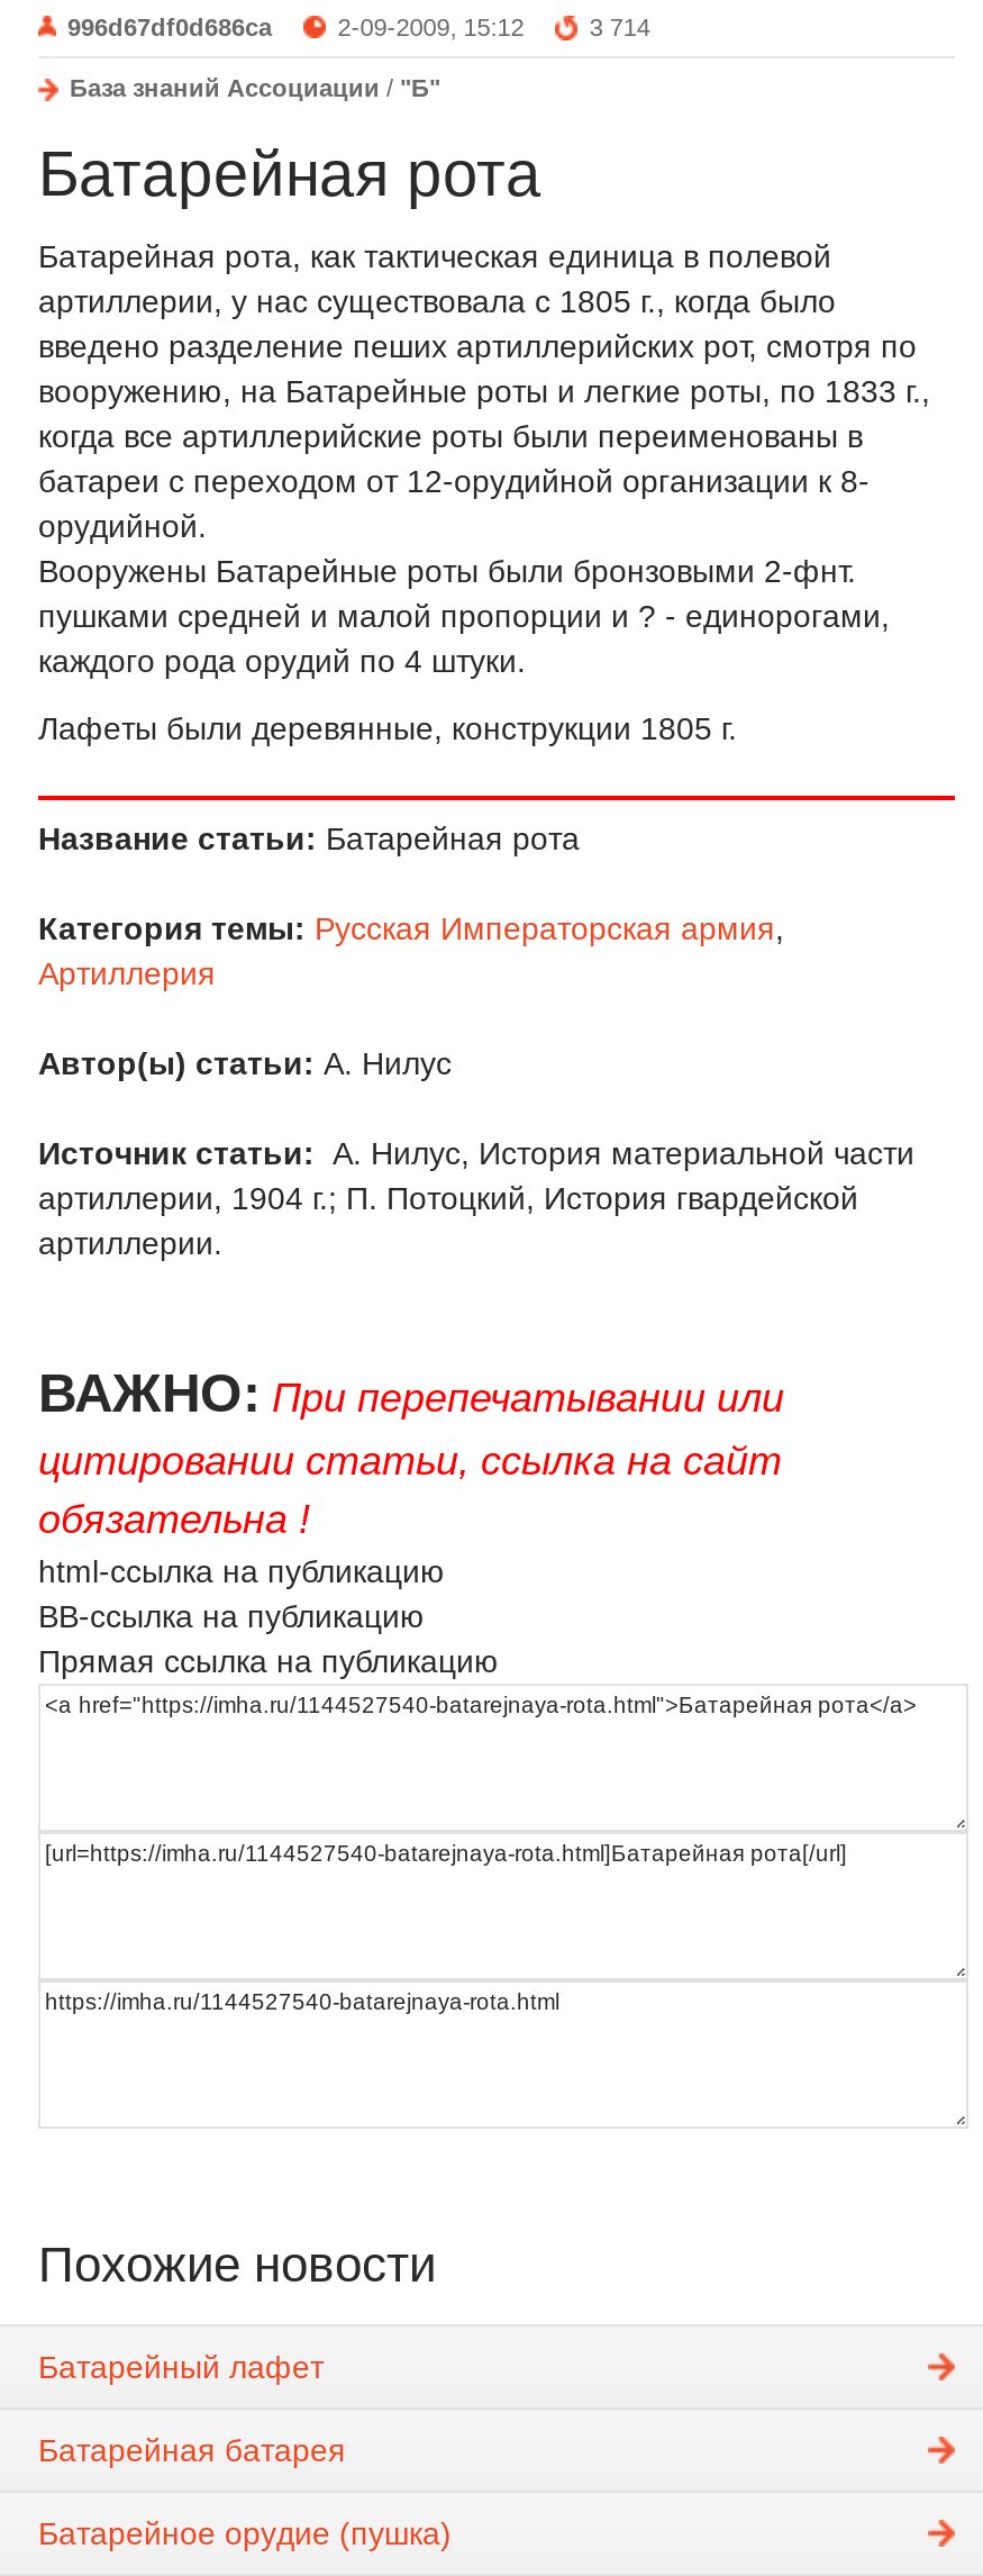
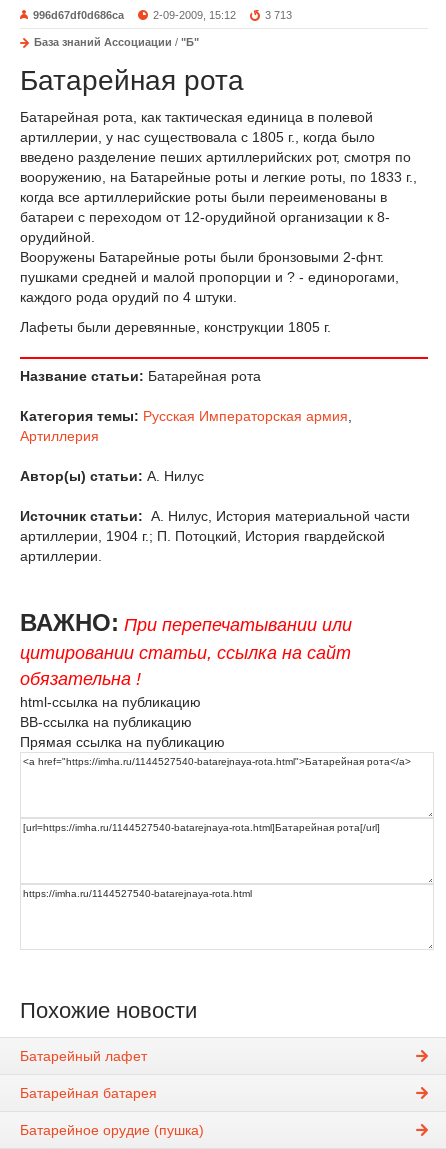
- 3 714
+ 3 713
